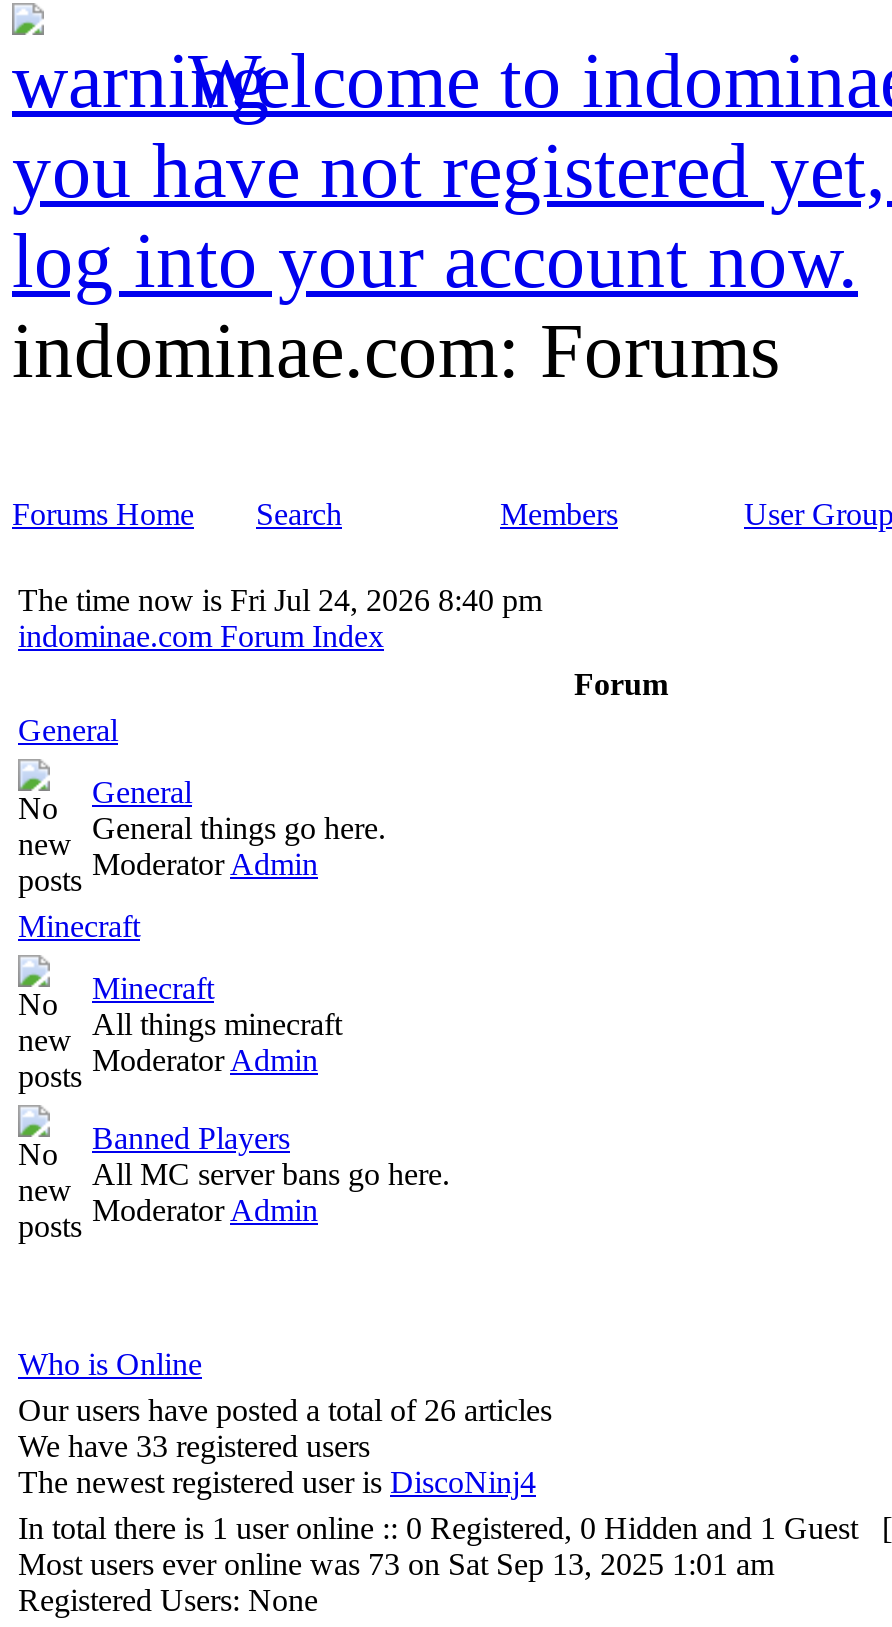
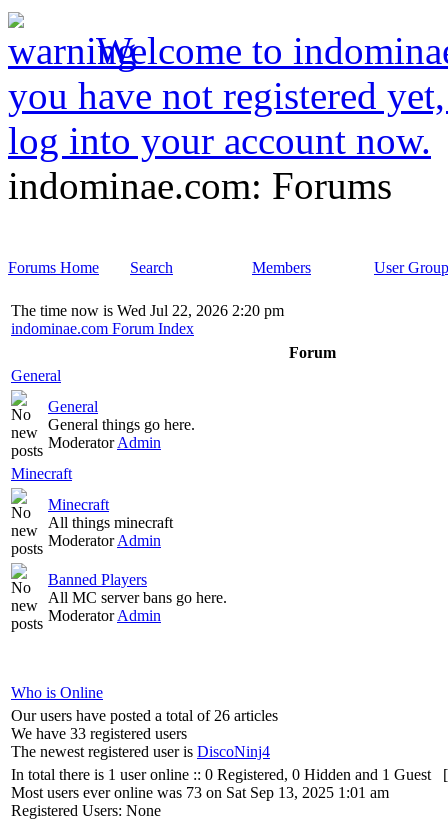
- The time now is Fri Jul 24, 2026 8:40 pm
+ The time now is Wed Jul 22, 2026 2:20 pm
